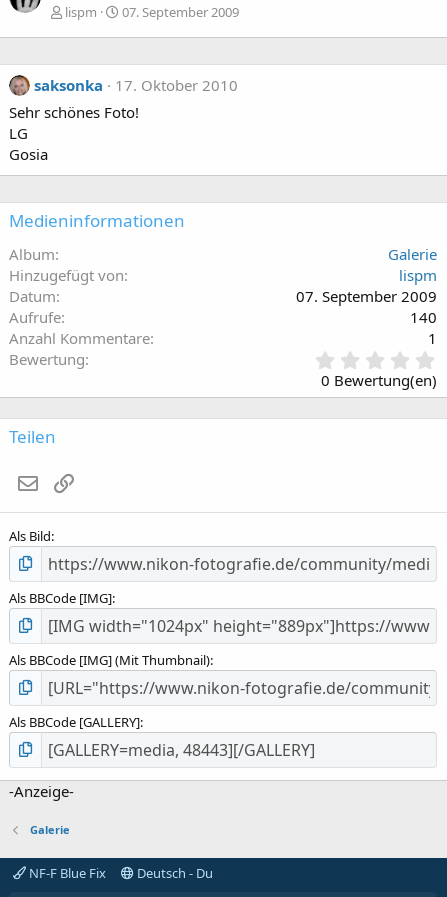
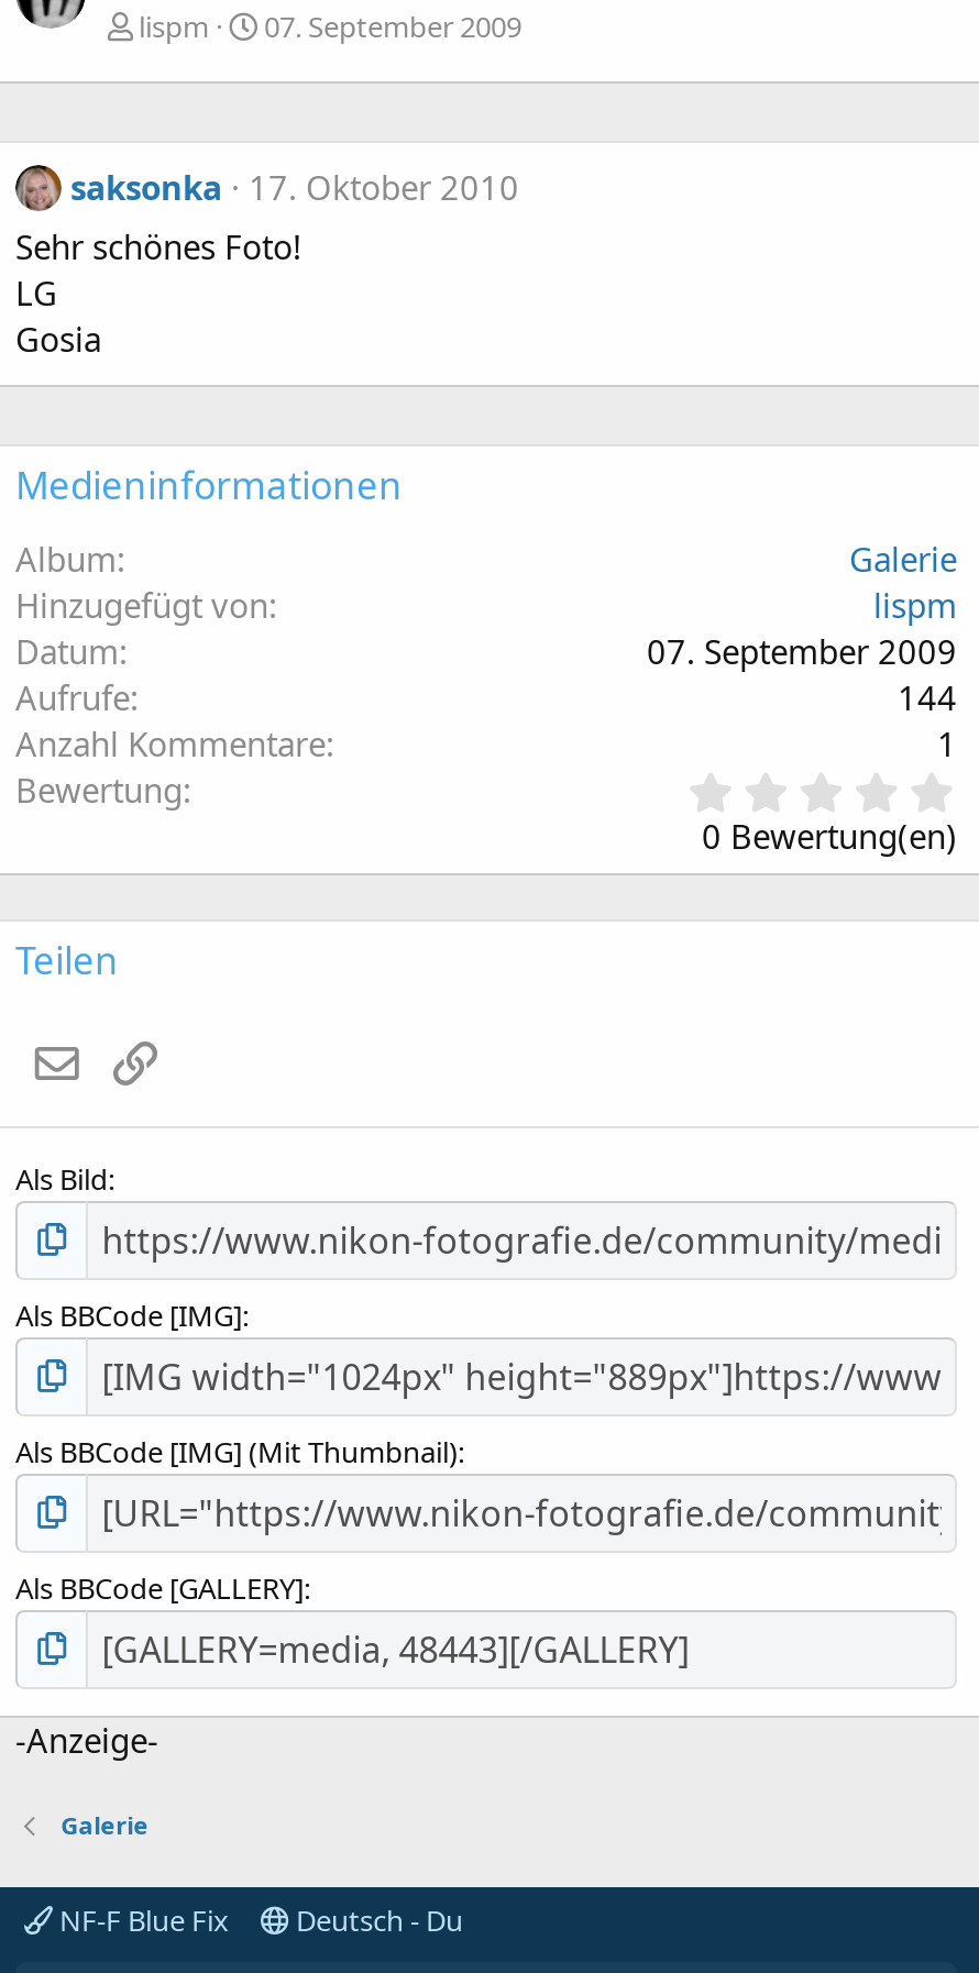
- 140
+ 144
